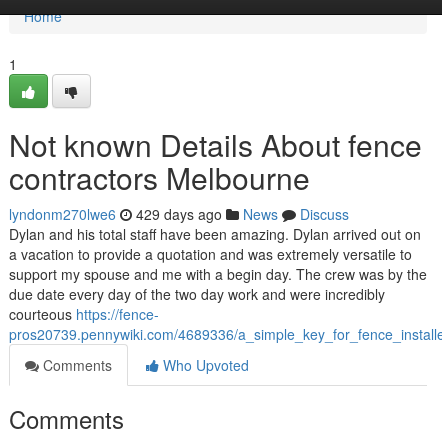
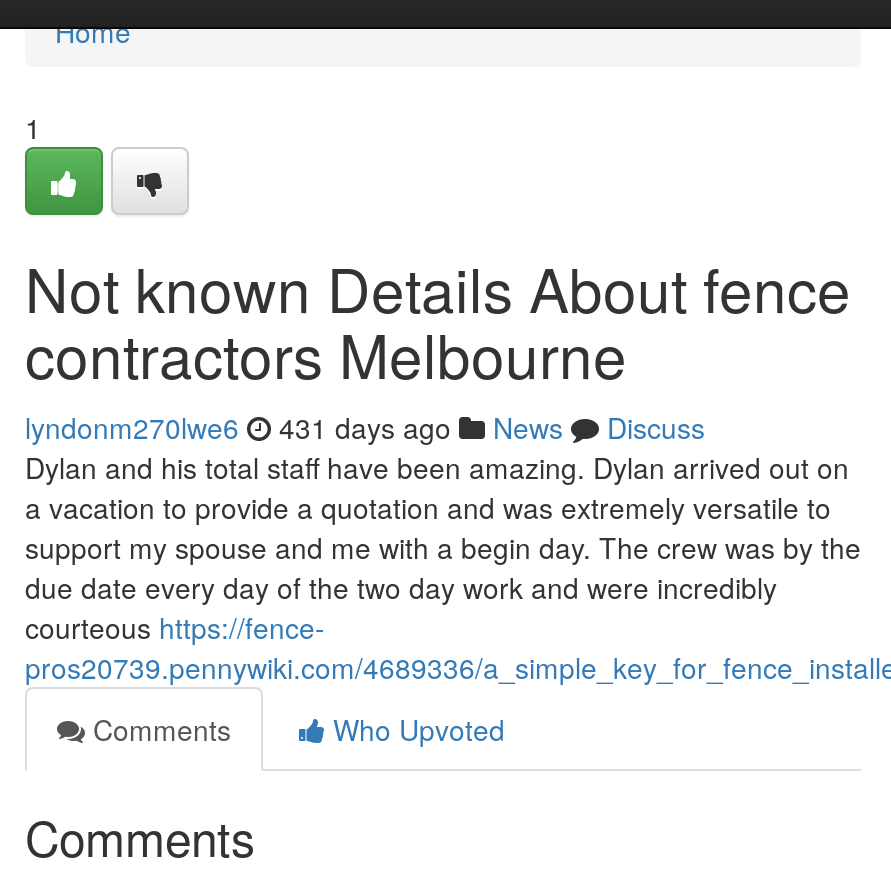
- lyndonm270lwe6 429 days ago News Discuss
+ lyndonm270lwe6 431 days ago News Discuss
